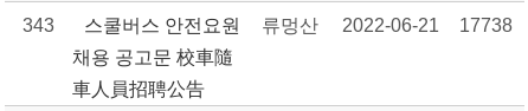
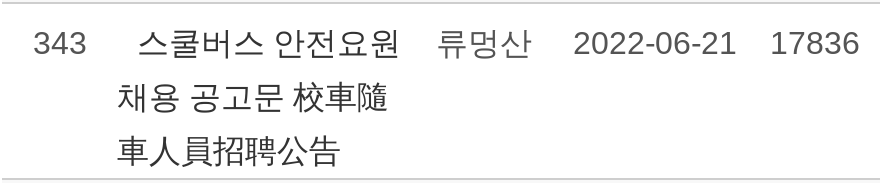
- 343 스쿨버스 안전요원 류멍산 2022-06-21 17738
+ 343 스쿨버스 안전요원 류멍산 2022-06-21 17836
